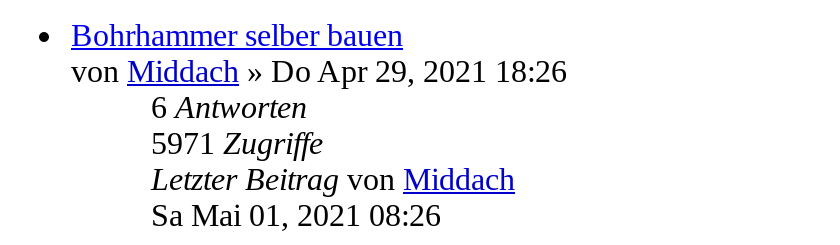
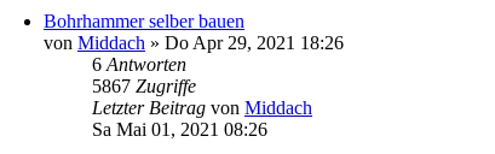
- 5971 Zugriffe
+ 5867 Zugriffe
